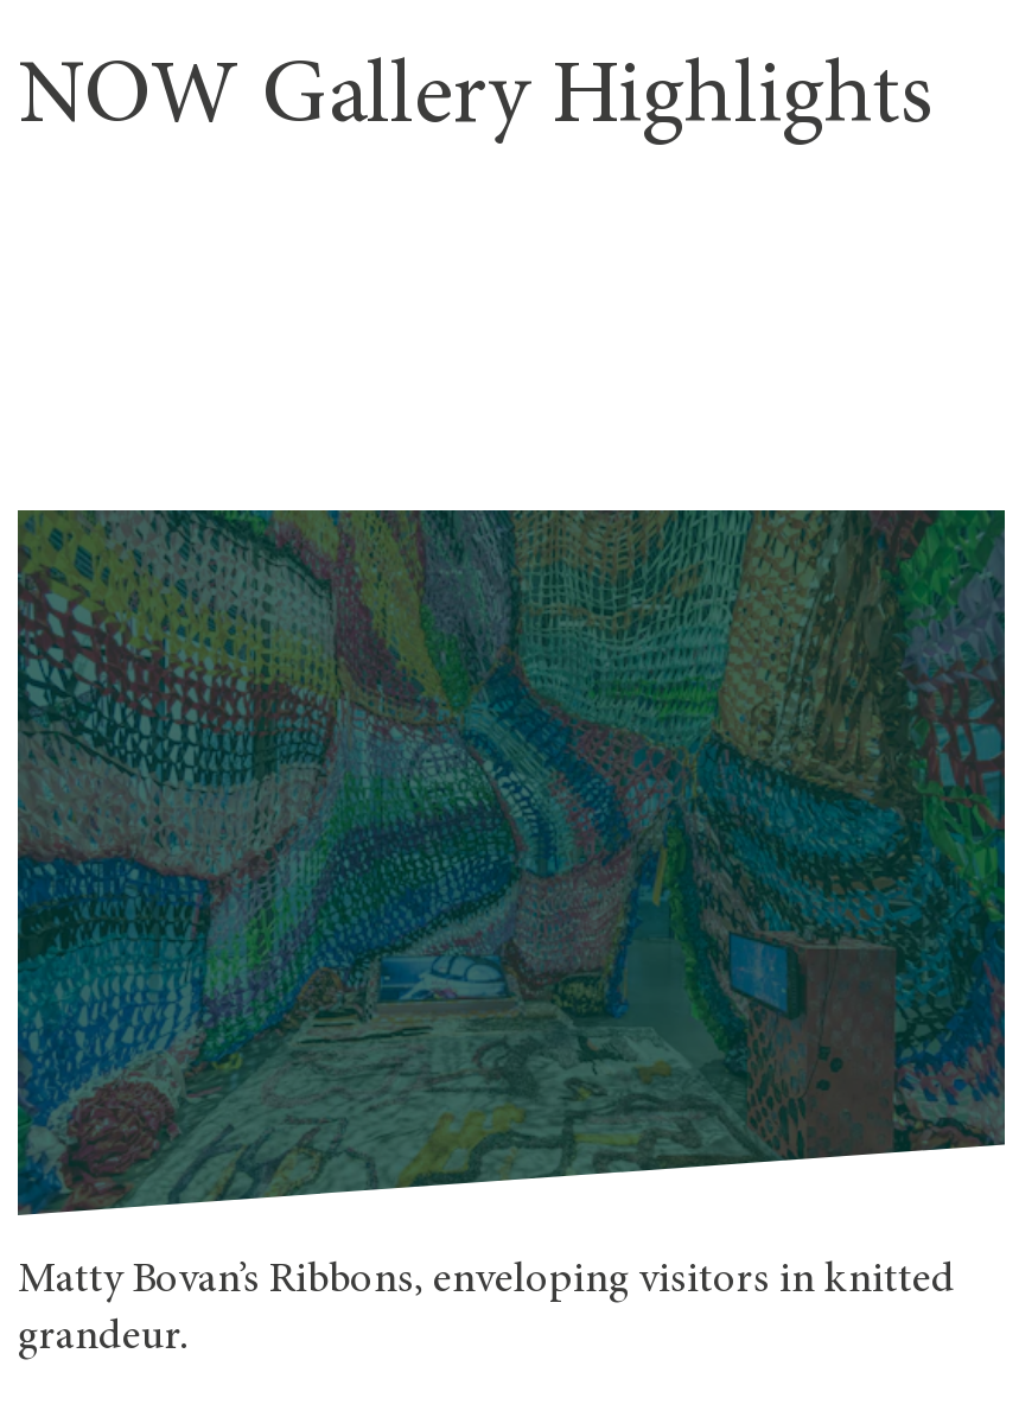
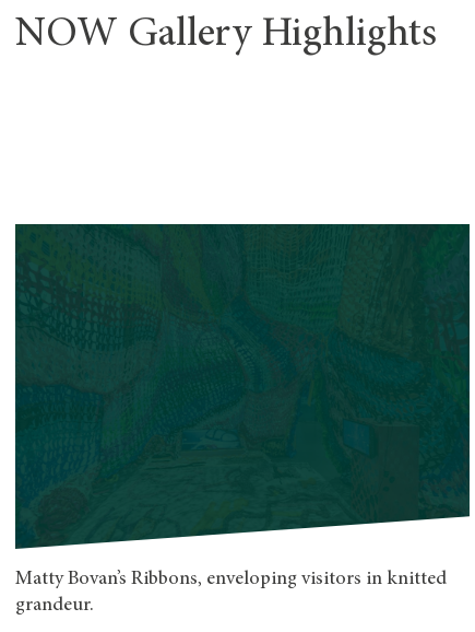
- [image]
